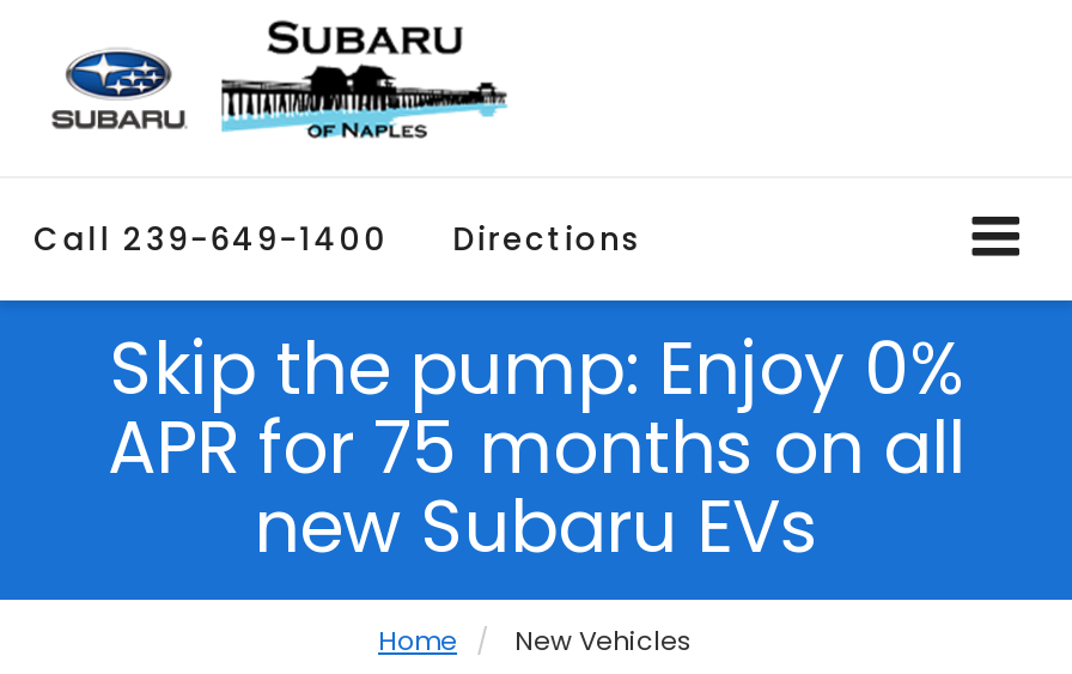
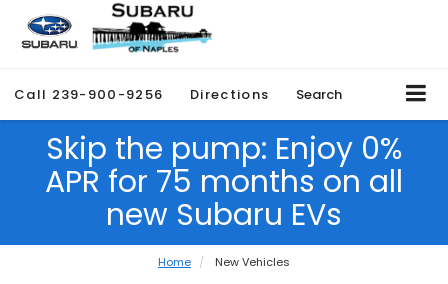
- Call 239-649-1400
+ Call 239-900-9256

+ Search
